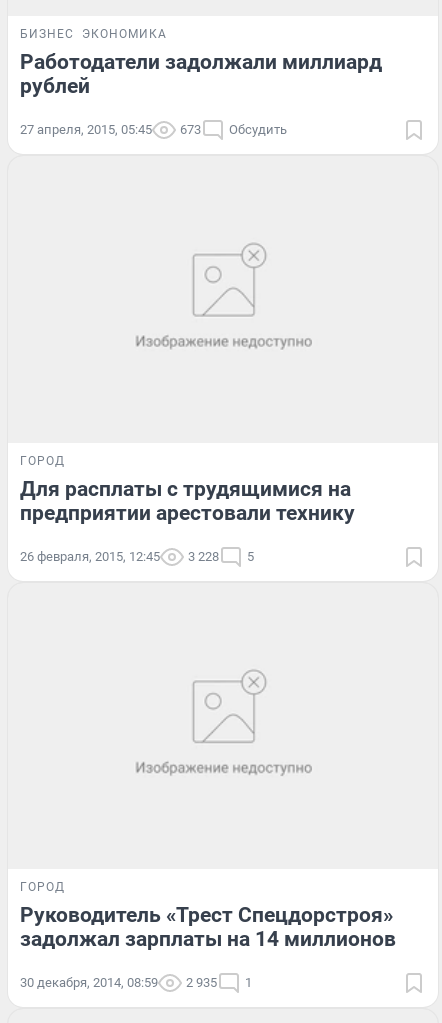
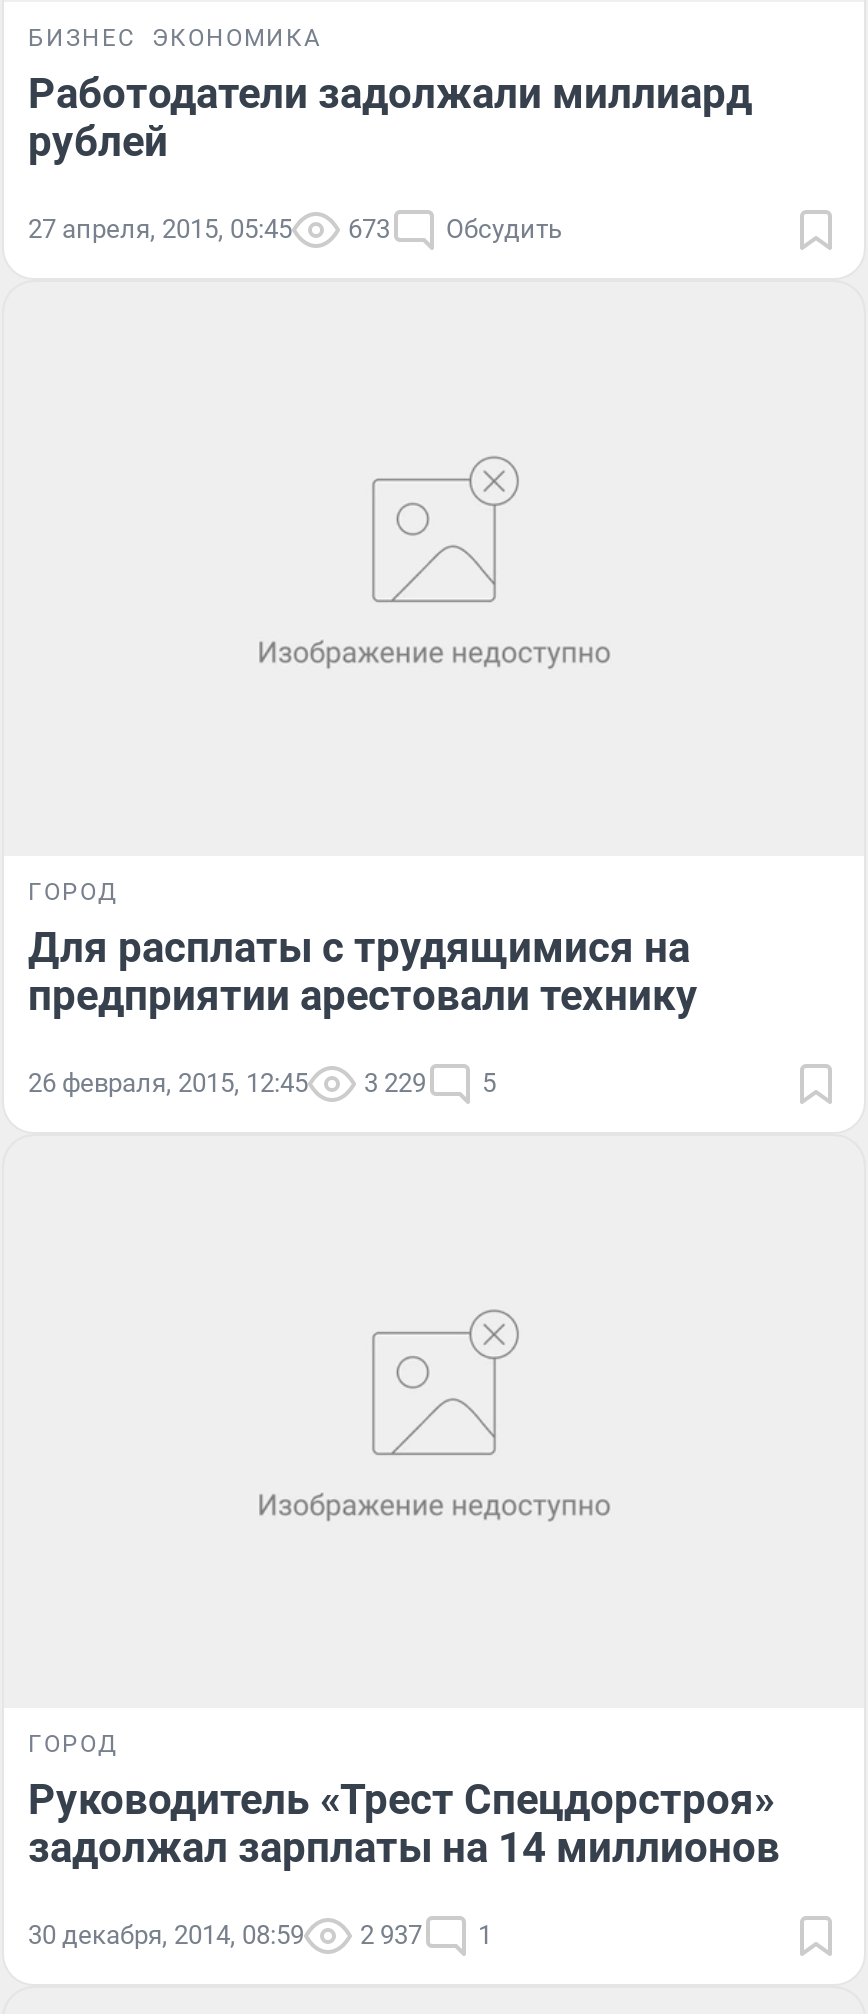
- 26 февраля, 2015, 12:45 3 228 5
+ 26 февраля, 2015, 12:45 3 229 5

- 30 декабря, 2014, 08:59 2 935 1
+ 30 декабря, 2014, 08:59 2 937 1
